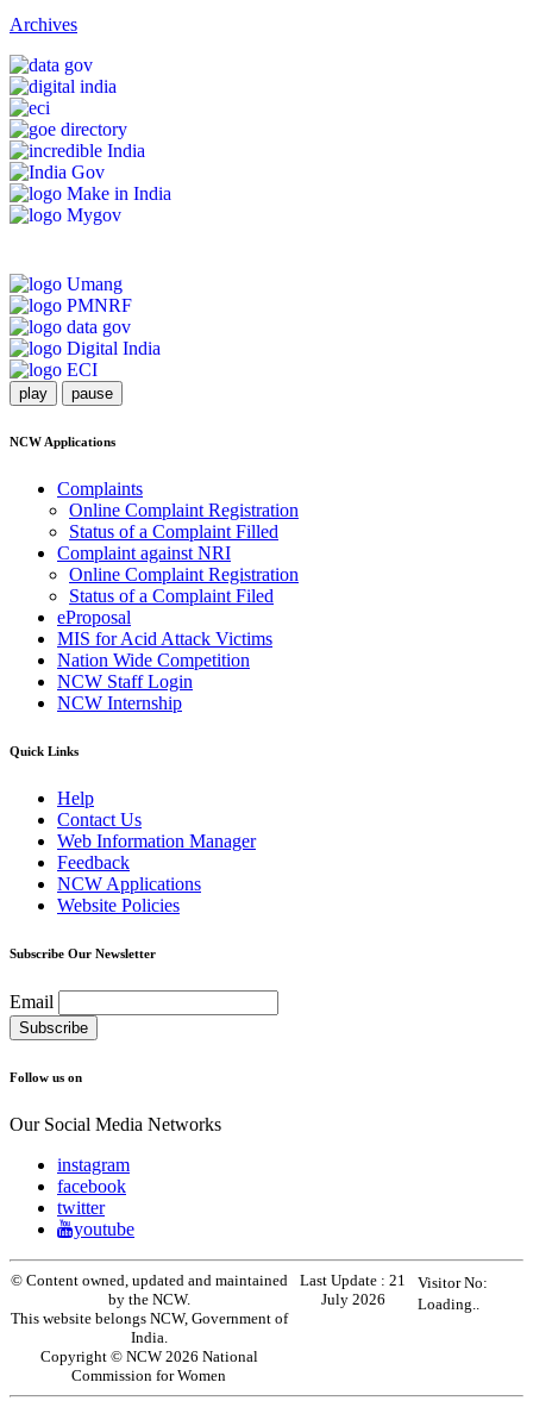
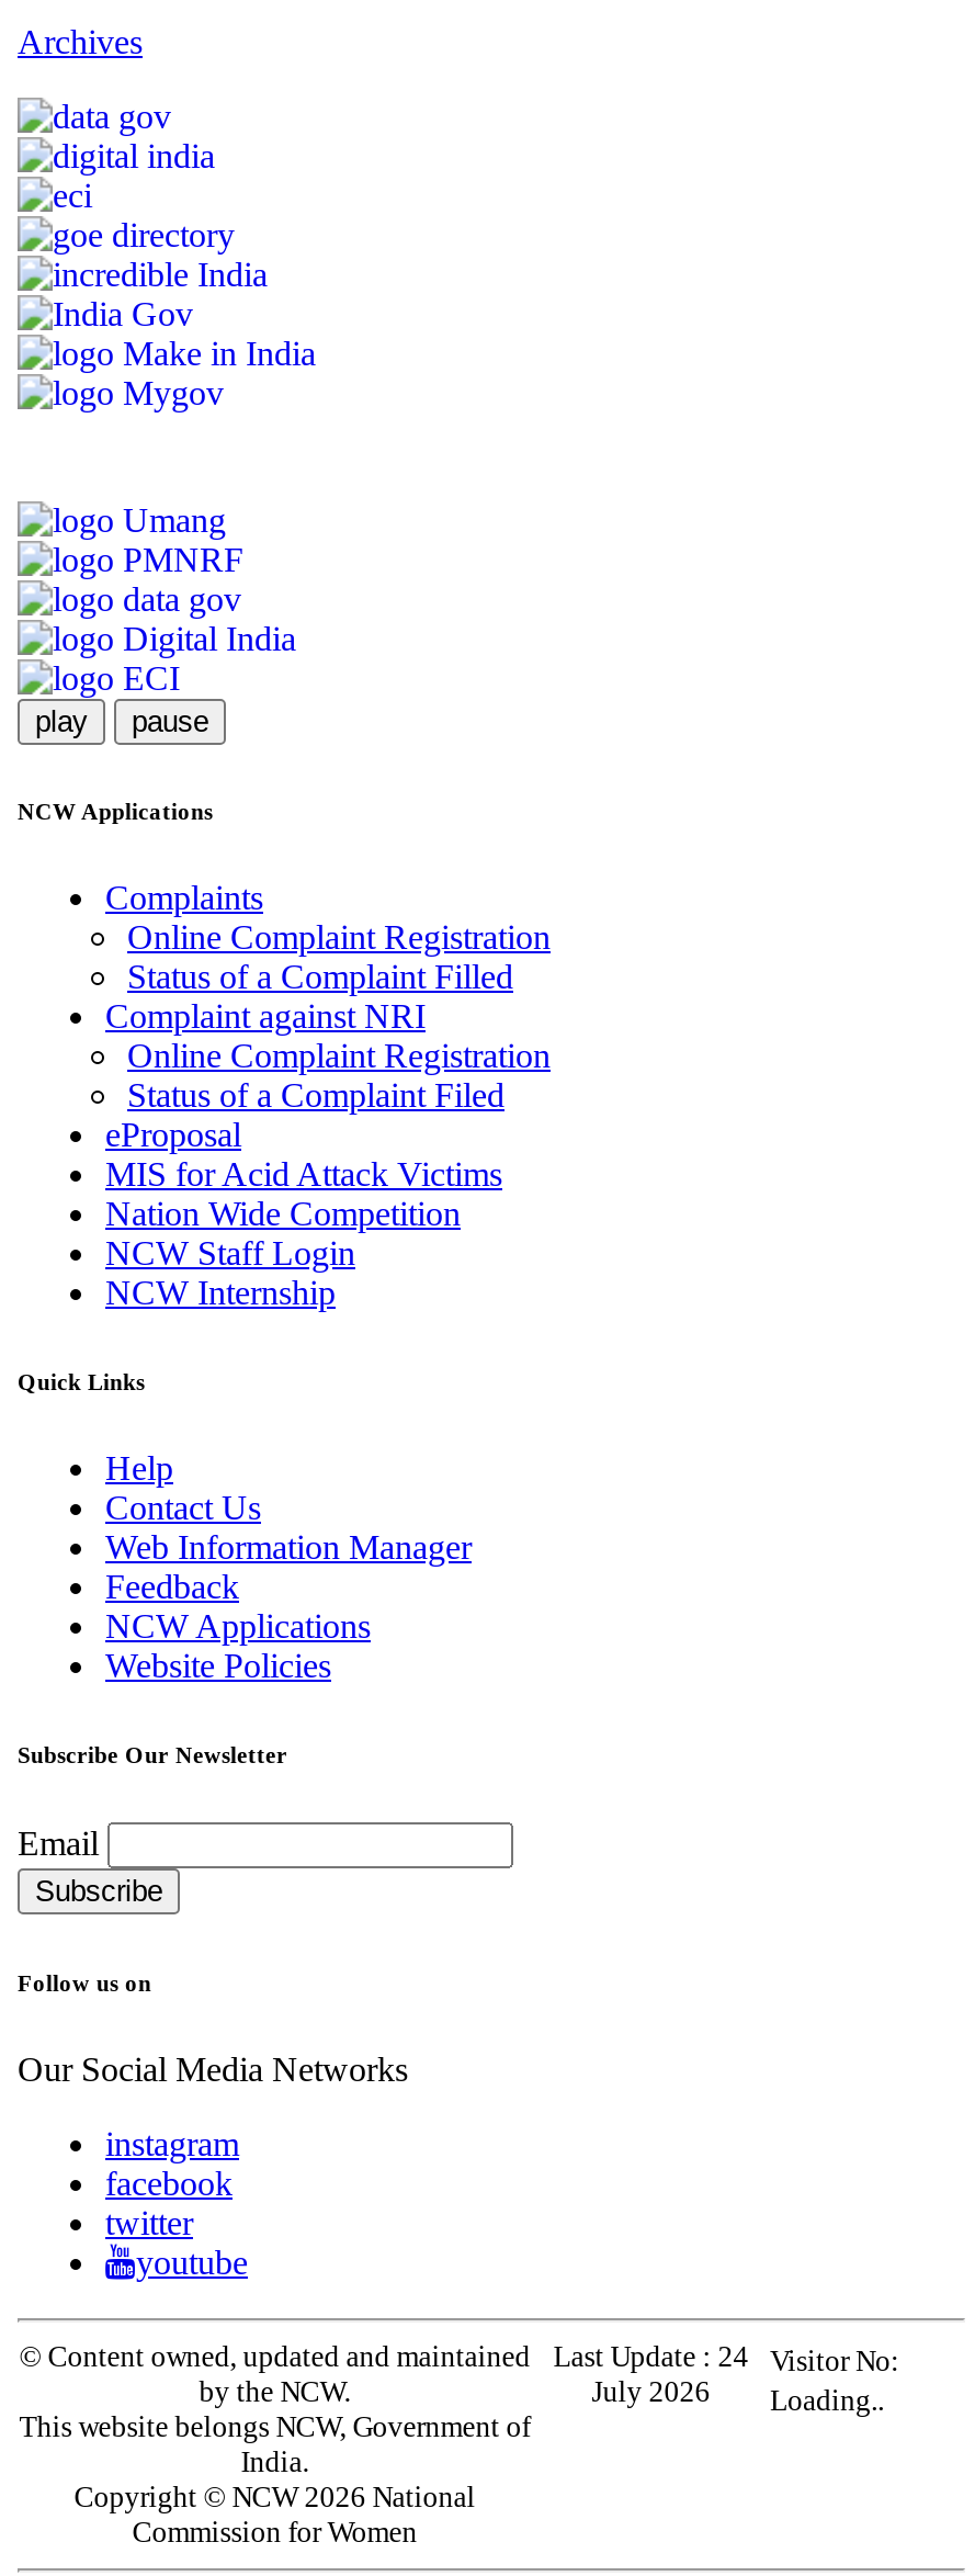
- © Content owned, updated and maintained Last Update : 21 Visitor No:
+ © Content owned, updated and maintained Last Update : 24 Visitor No:
